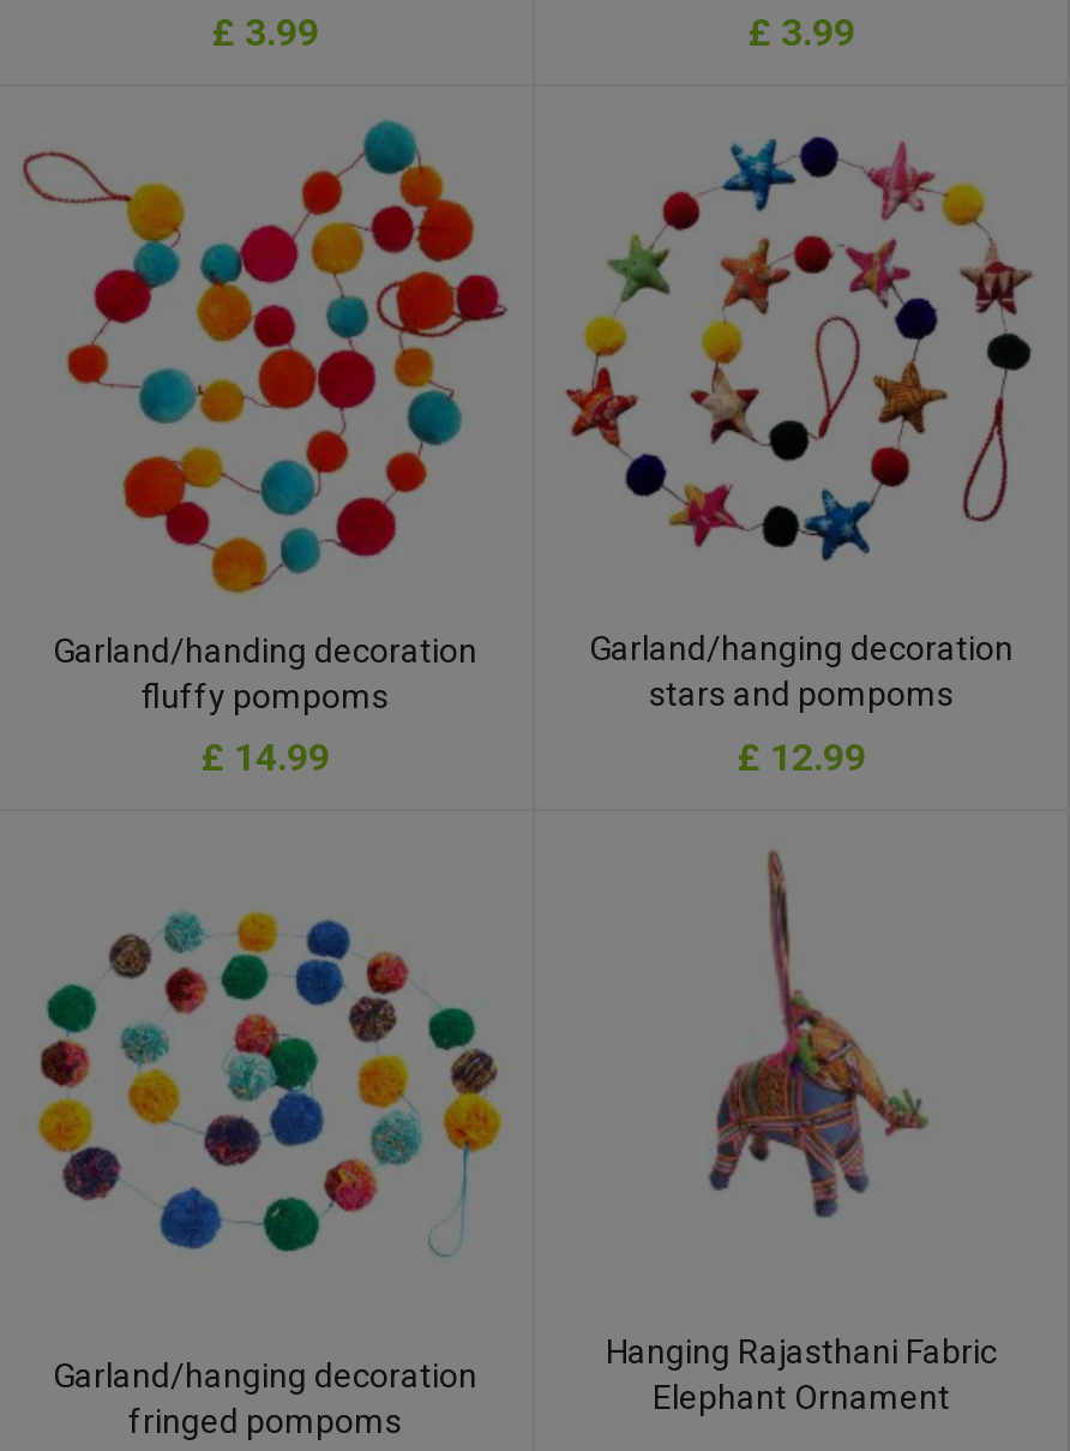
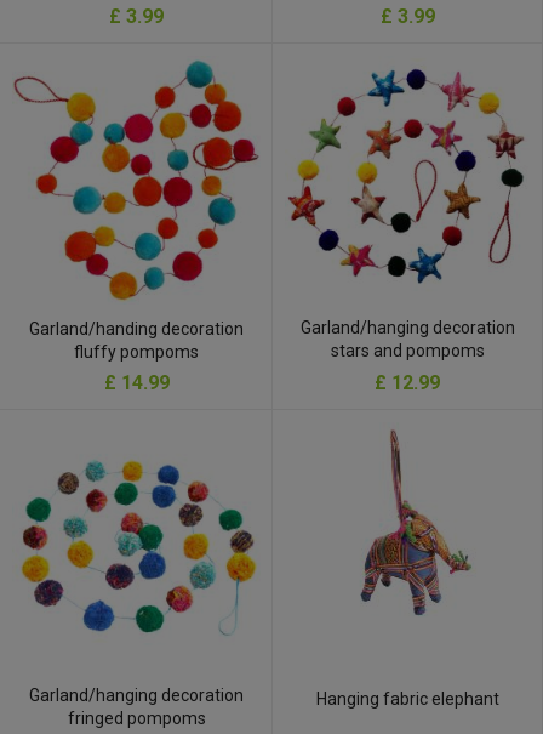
- Hanging Rajasthani Fabric
- Elephant Ornament
+ Hanging fabric elephant
